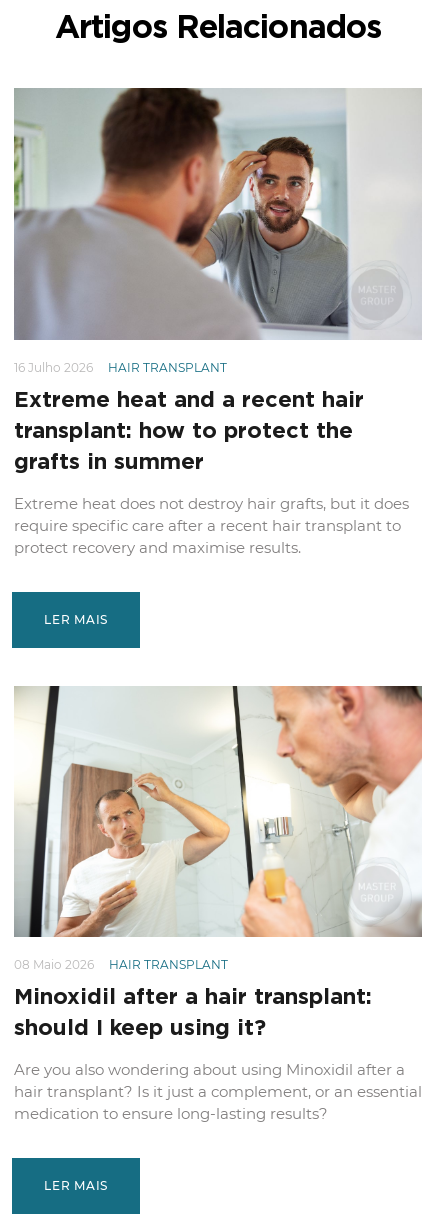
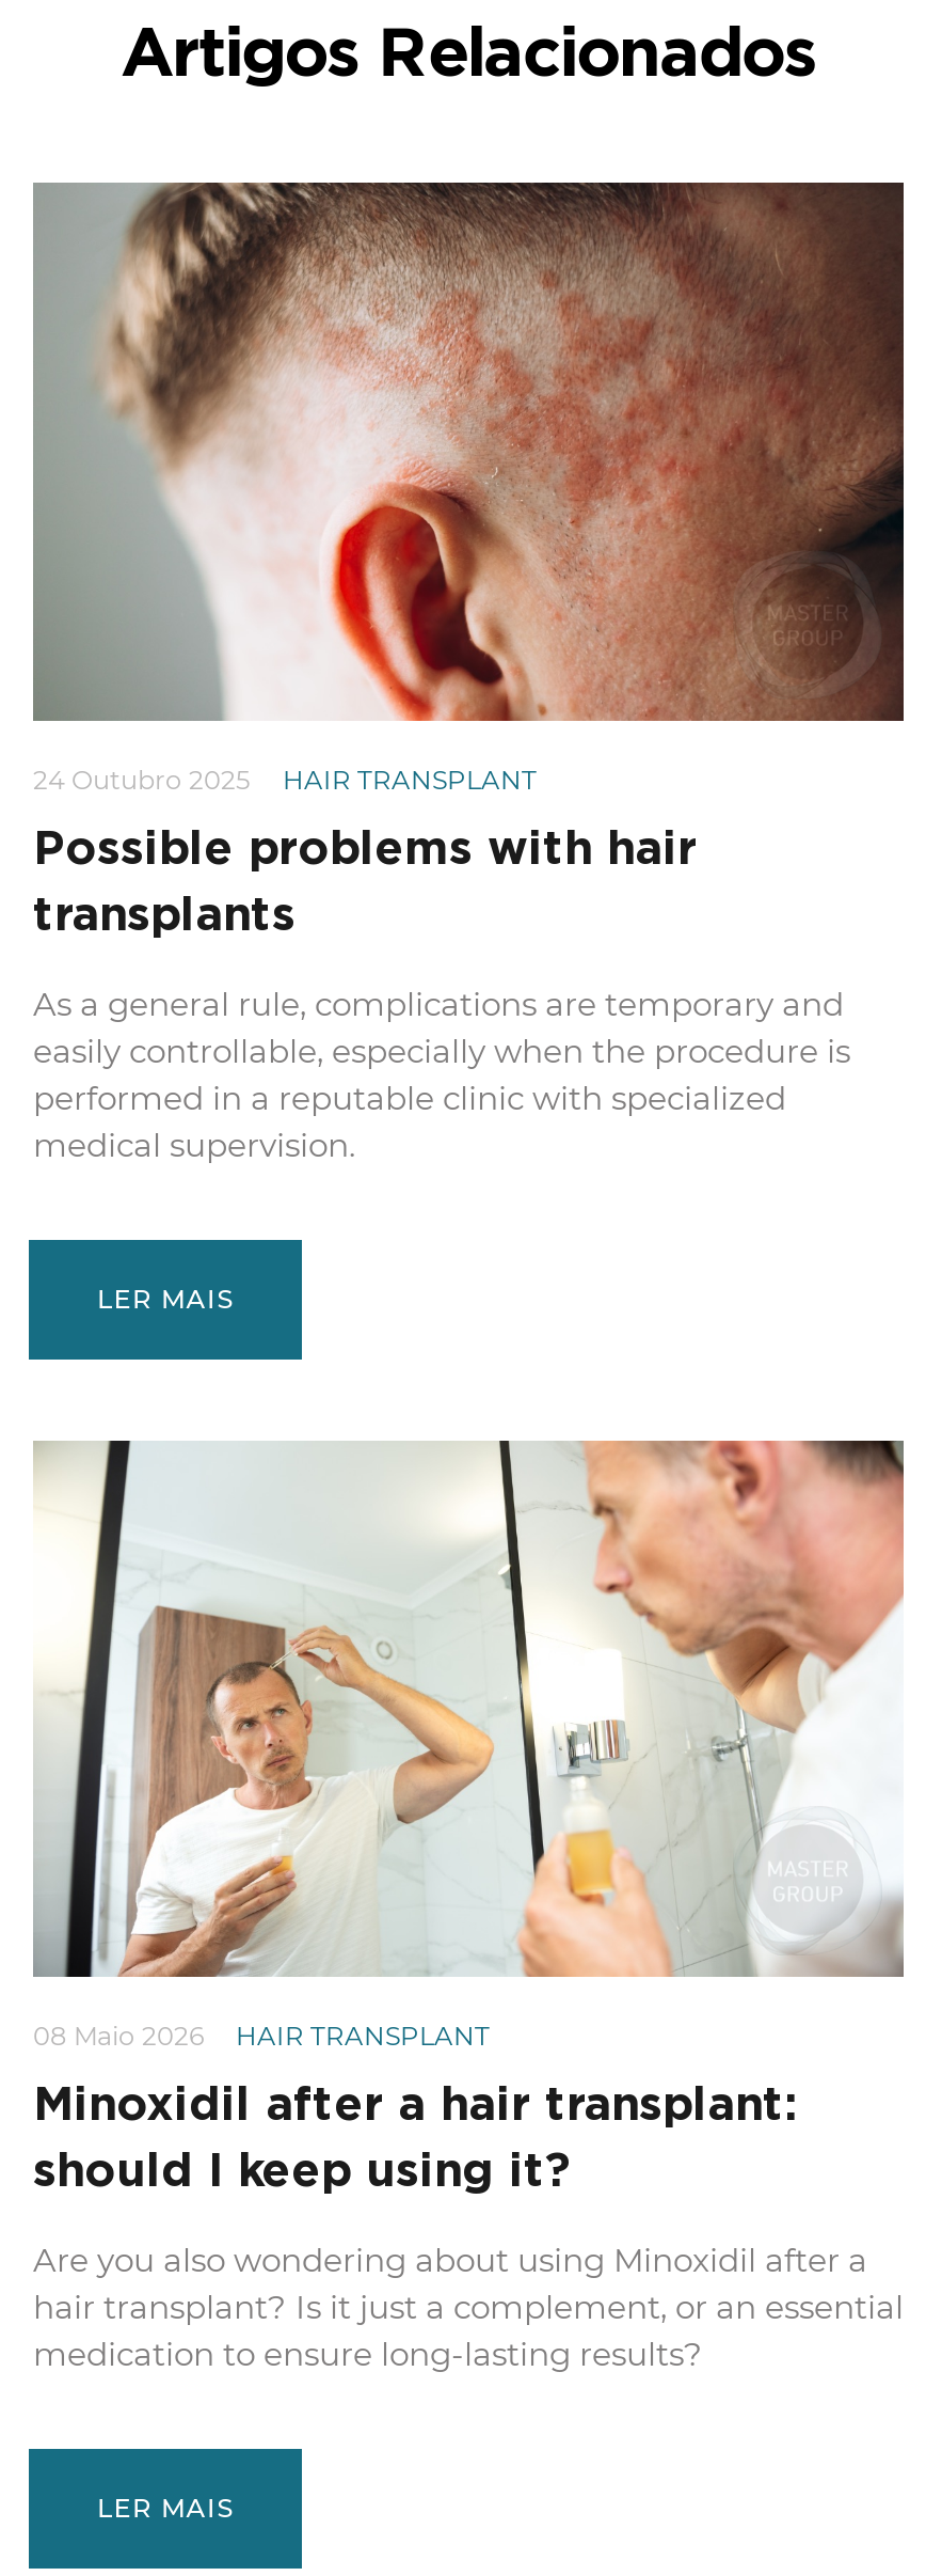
- [image]
- 16 Julho 2026 HAIR TRANSPLANT
+ [image]
+ 24 Outubro 2025 HAIR TRANSPLANT

- Extreme heat and a recent hair
- transplant: how to protect the
- grafts in summer
+ Possible problems with hair
+ transplants

- Extreme heat does not destroy hair grafts, but it does
- require specific care after a recent hair transplant to
- protect recovery and maximise results.
+ As a general rule, complications are temporary and
+ easily controllable, especially when the procedure is
+ performed in a reputable clinic with specialized
+ medical supervision.
